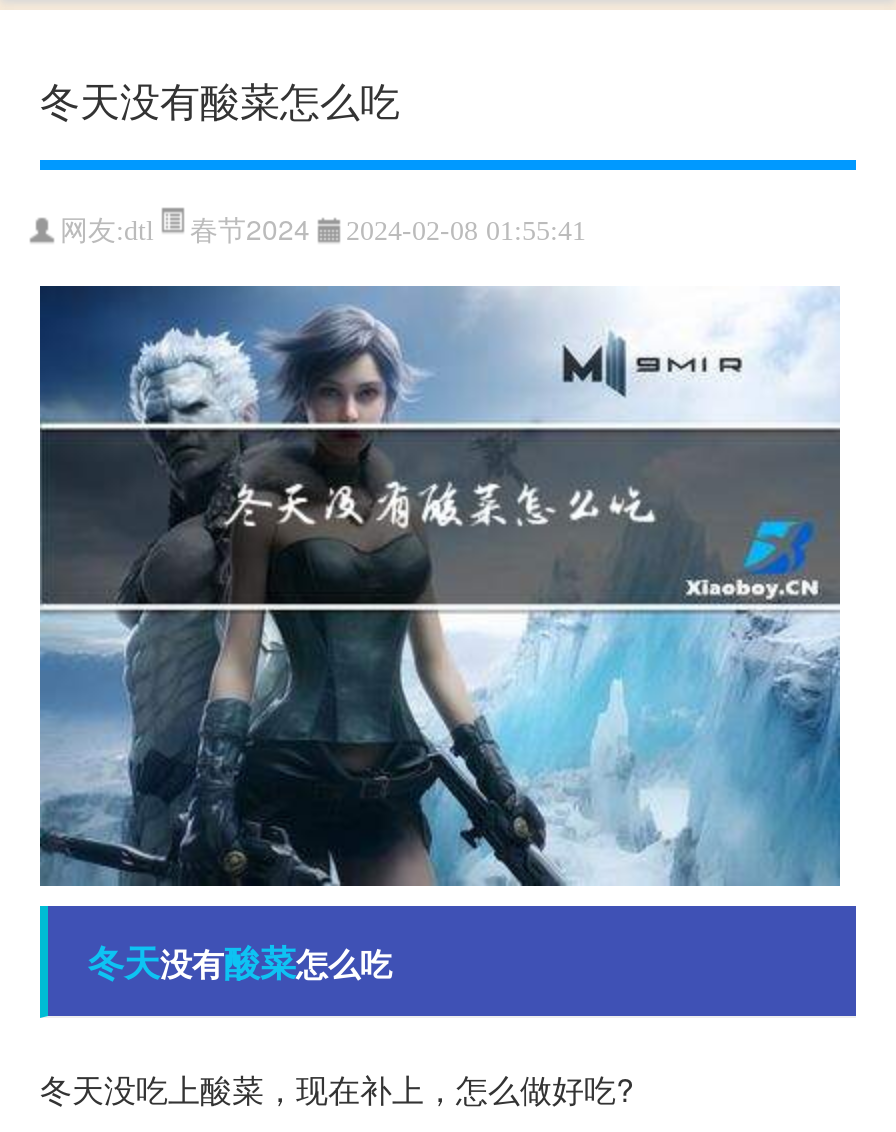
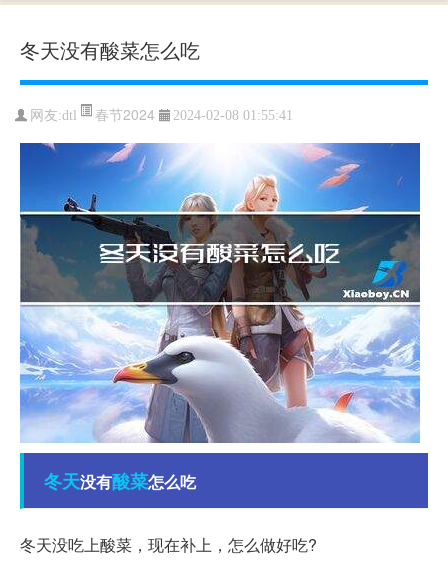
- [image]
+ [image]
